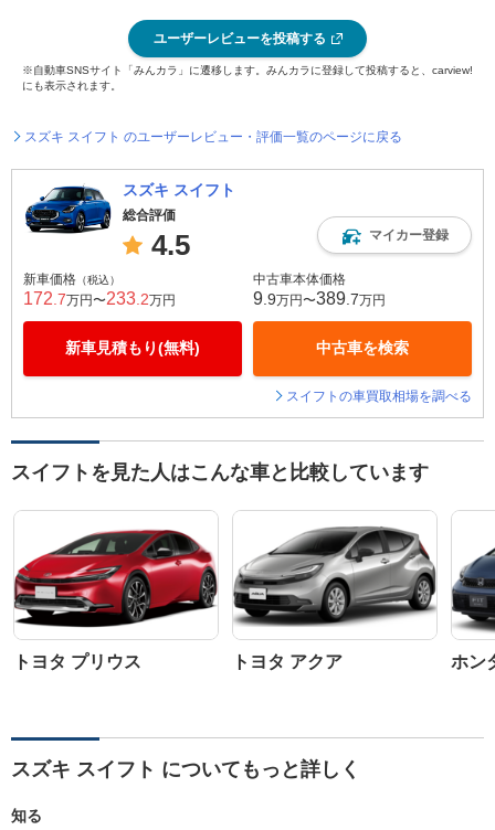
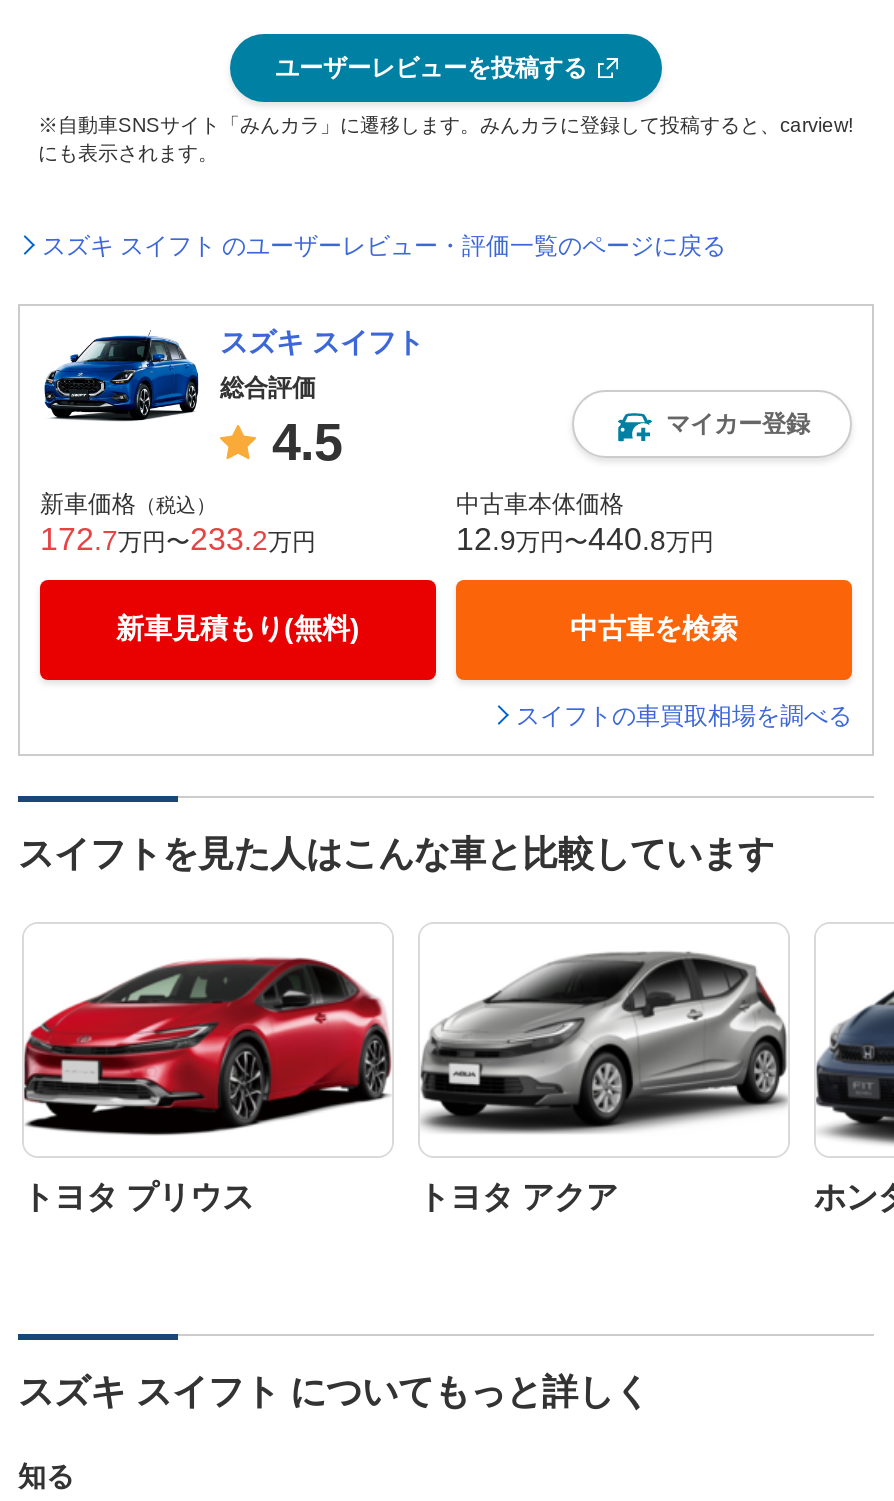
- 9.9万円〜389.7万円
+ 12.9万円〜440.8万円
